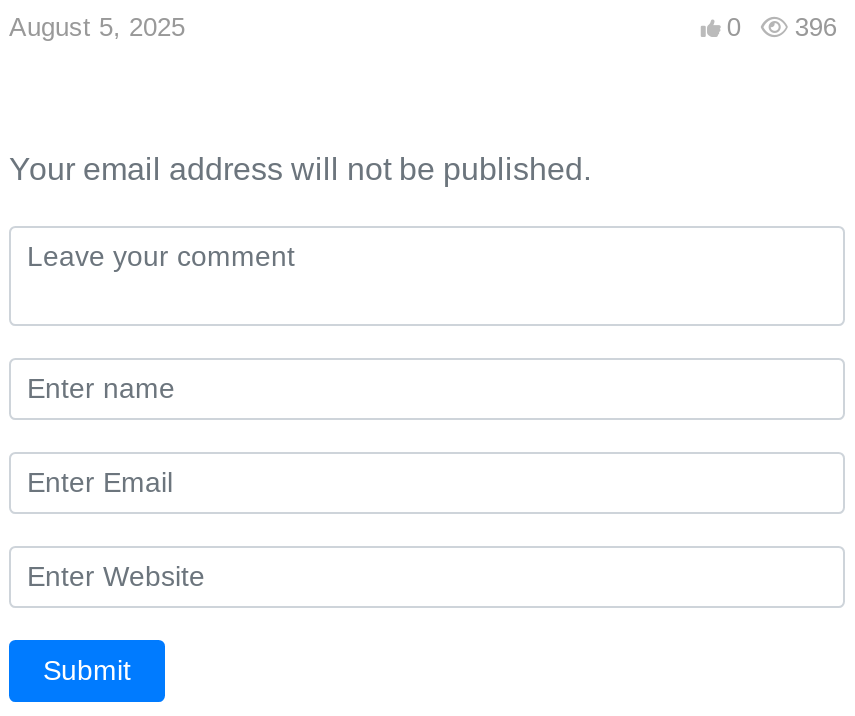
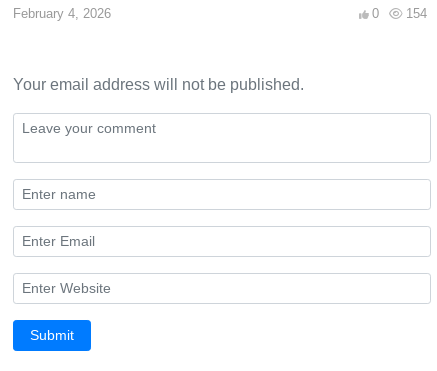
- August 5, 2025
- 396
+ February 4, 2026
+ 154
